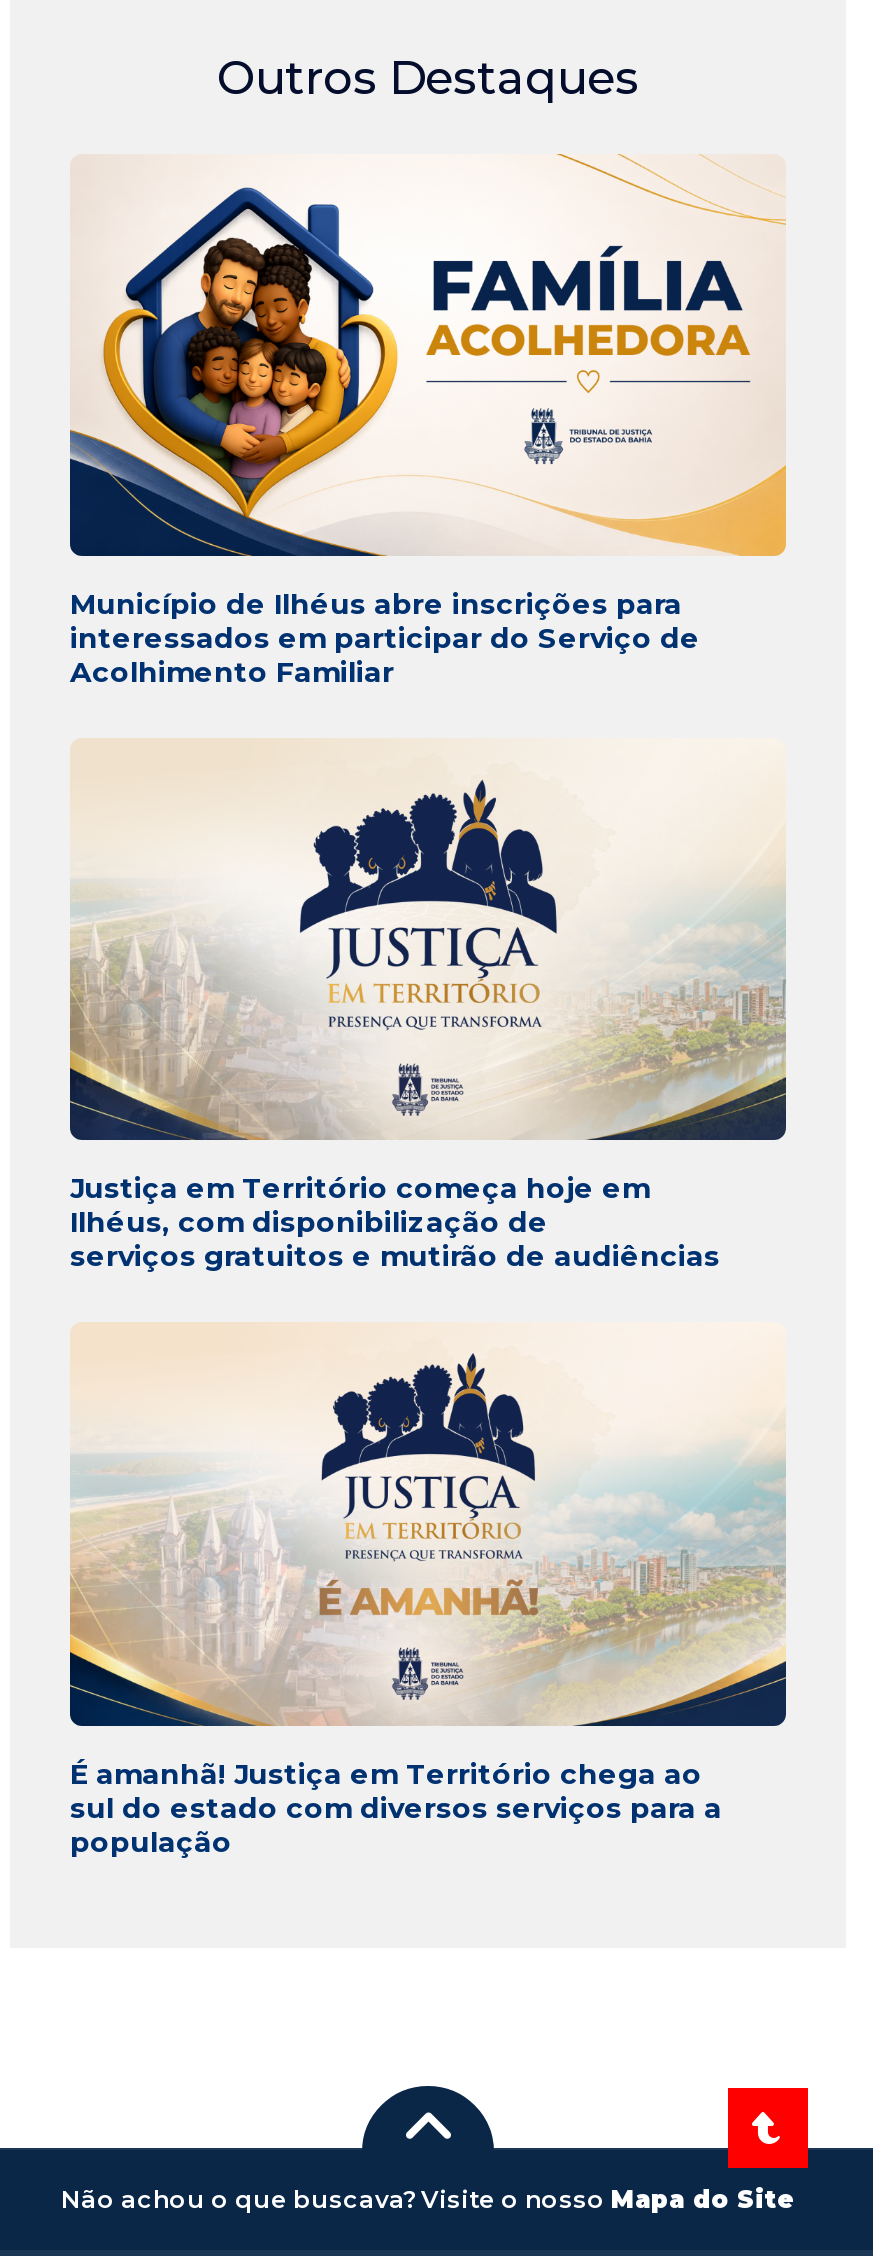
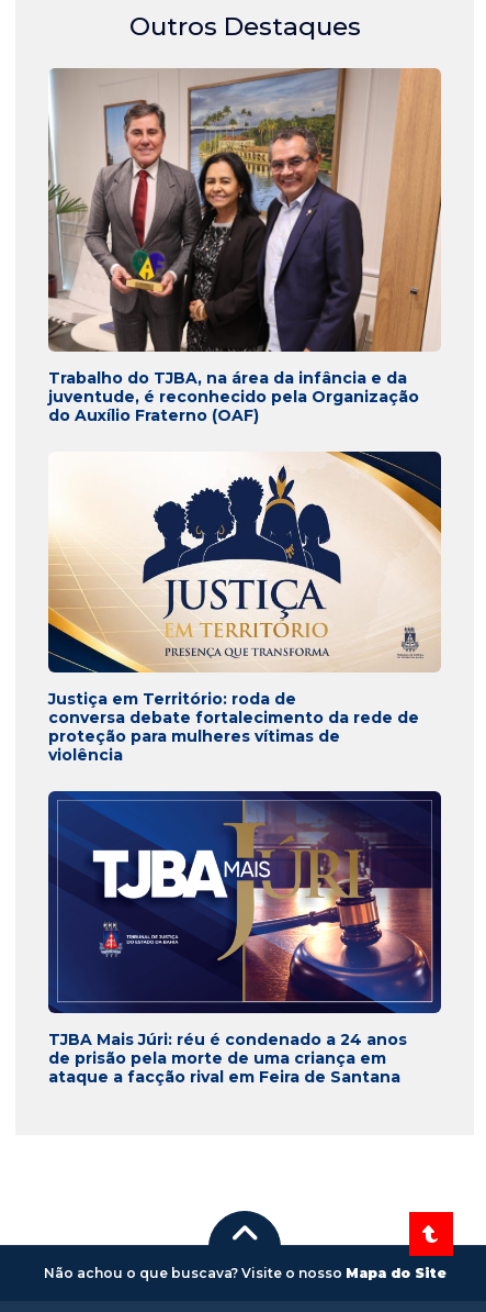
- [image]
- Município de Ilhéus abre inscrições para
- interessados em participar do Serviço de
- Acolhimento Familiar
+ [image]
+ Trabalho do TJBA, na área da infância e da
+ juventude, é reconhecido pela Organização
+ do Auxílio Fraterno (OAF)

- [image]
- Justiça em Território começa hoje em
- Ilhéus, com disponibilização de
- serviços gratuitos e mutirão de audiências
+ [image]
+ Justiça em Território: roda de
+ conversa debate fortalecimento da rede de
+ proteção para mulheres vítimas de
+ violência

- [image]
- É amanhã! Justiça em Território chega ao
- sul do estado com diversos serviços para a
- população
+ [image]
+ TJBA Mais Júri: réu é condenado a 24 anos
+ de prisão pela morte de uma criança em
+ ataque a facção rival em Feira de Santana
